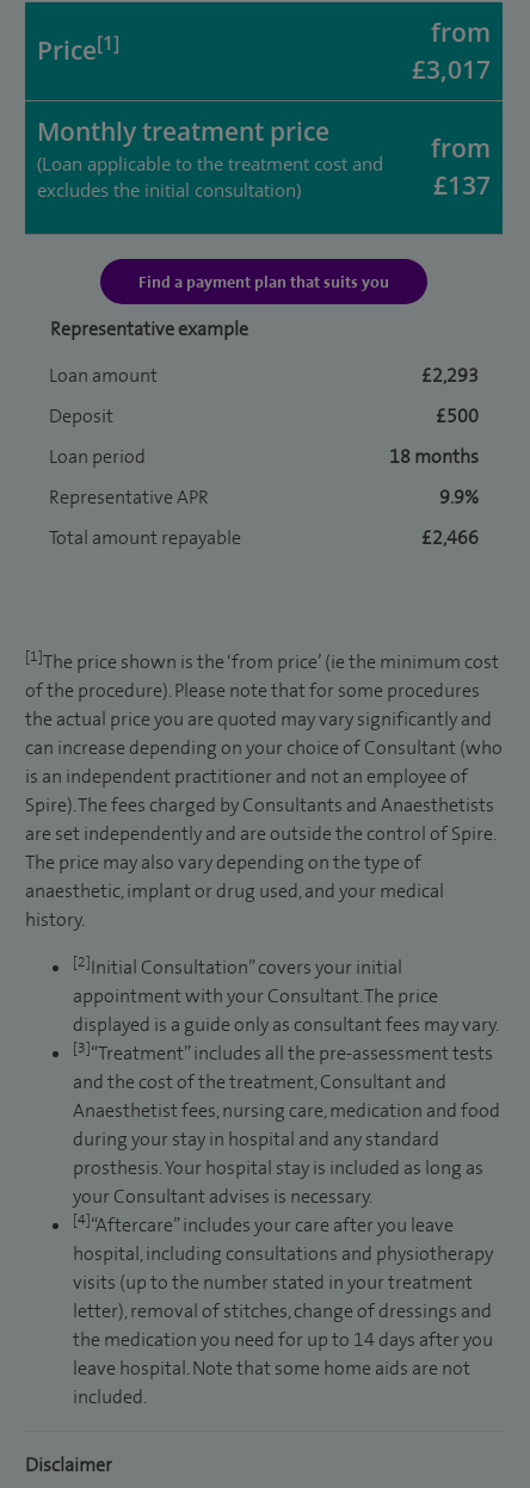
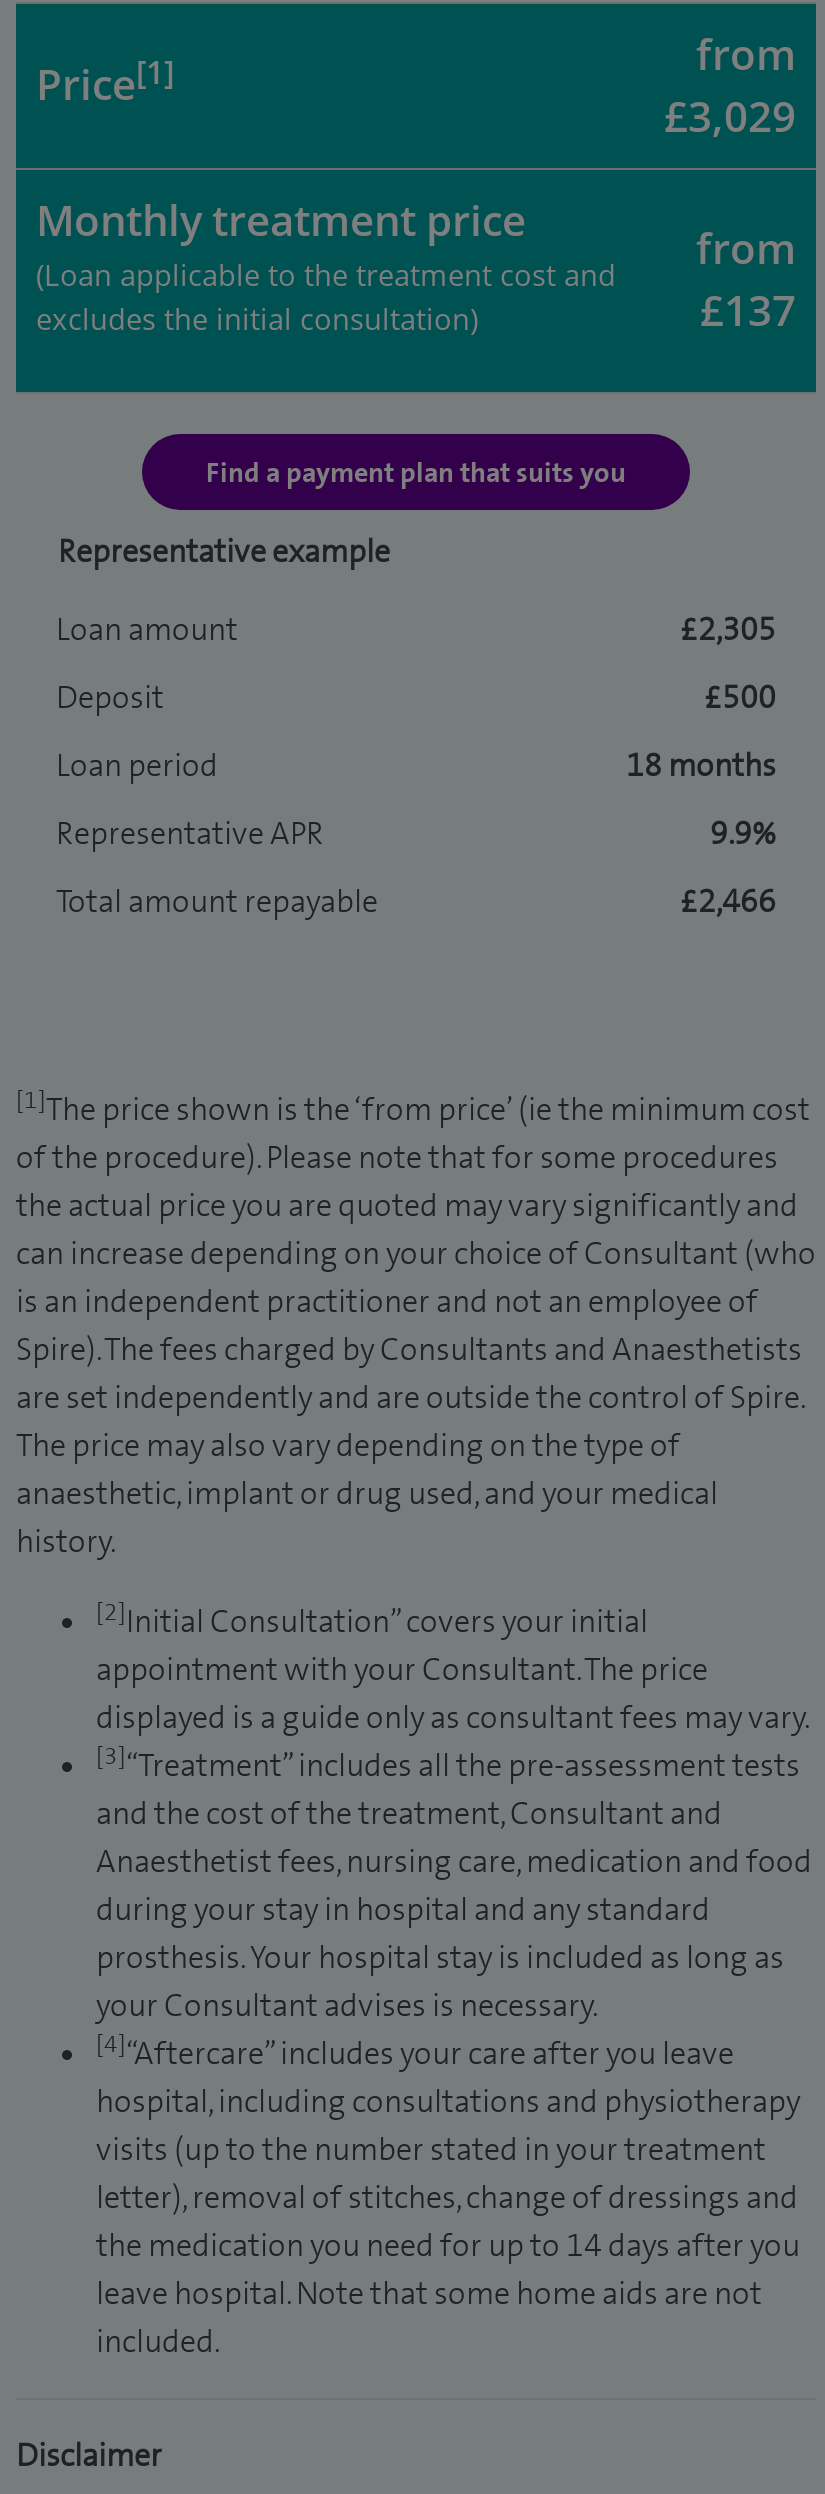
- £3,017
+ £3,029

- £2,293
+ £2,305
